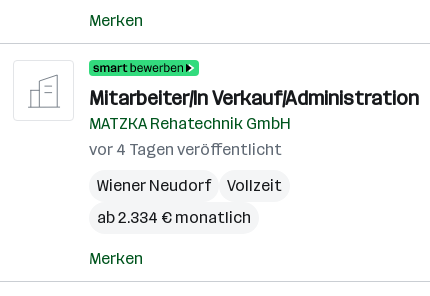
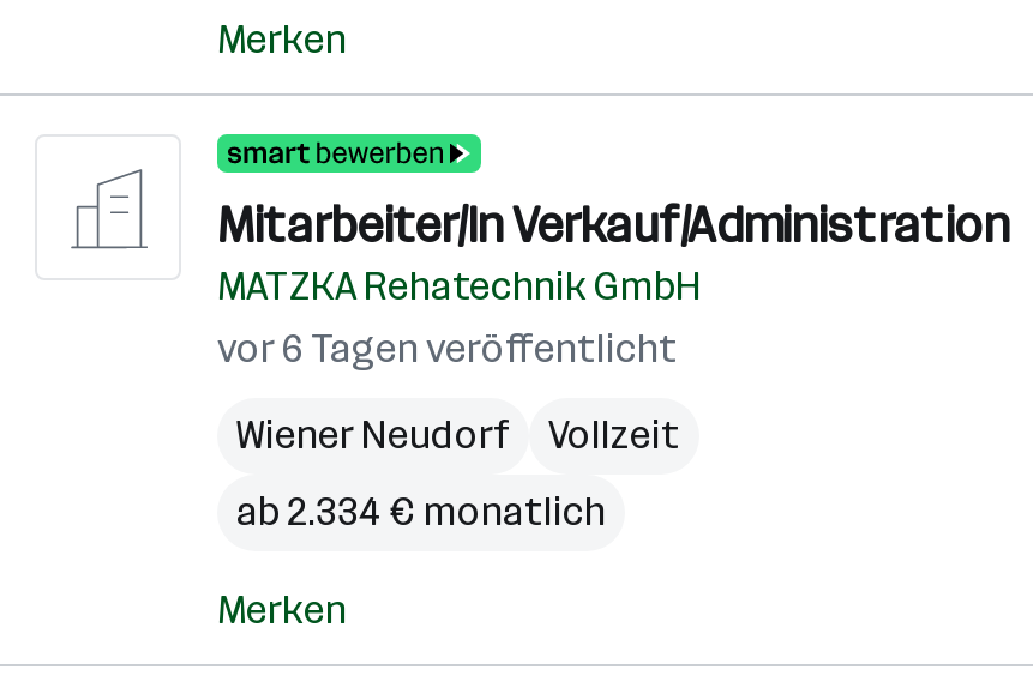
- vor 4 Tagen veröffentlicht
+ vor 6 Tagen veröffentlicht
